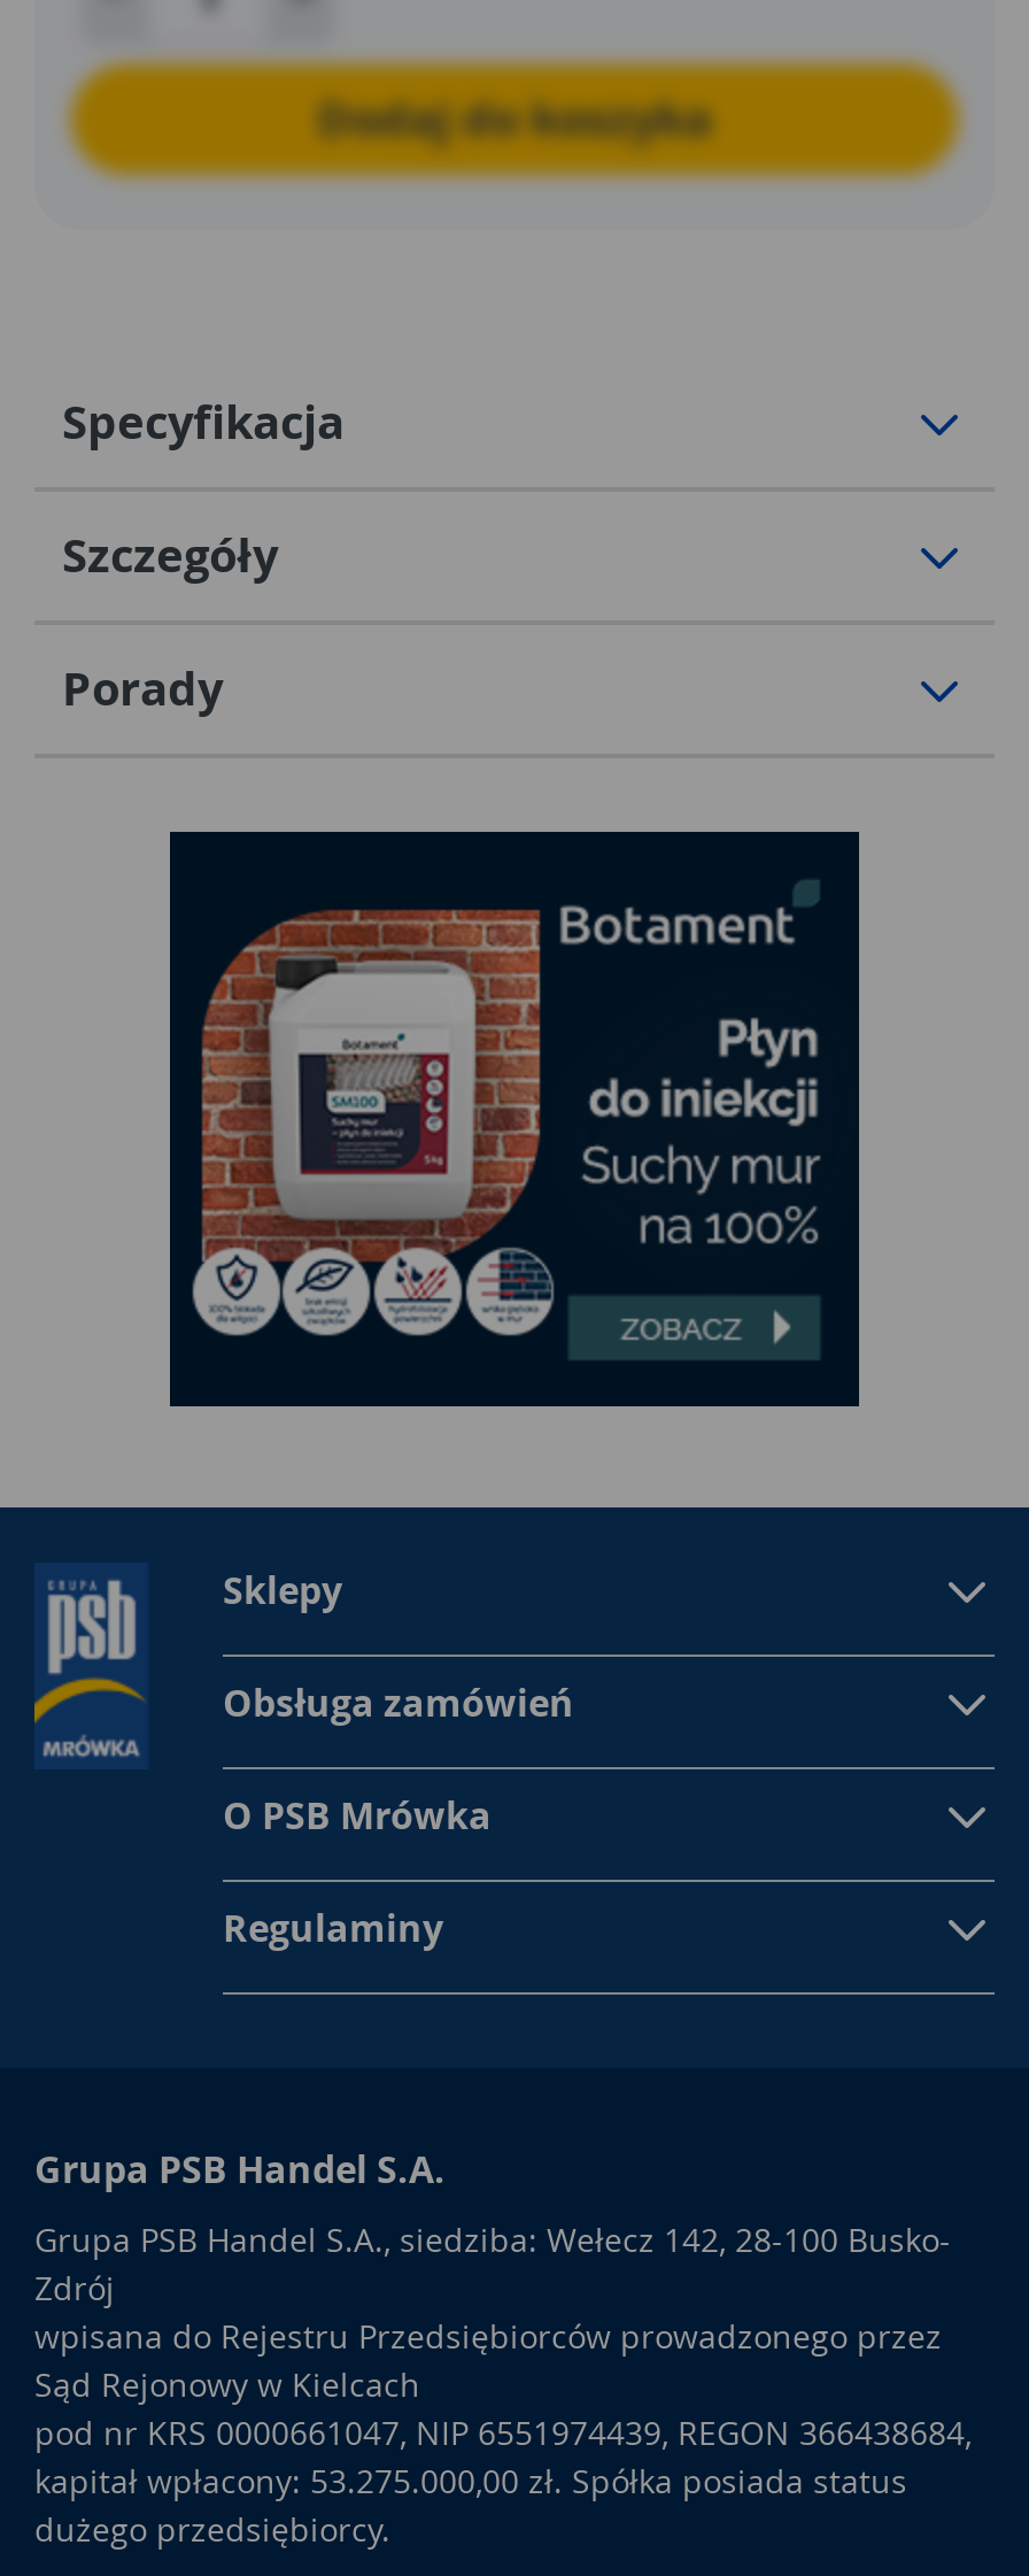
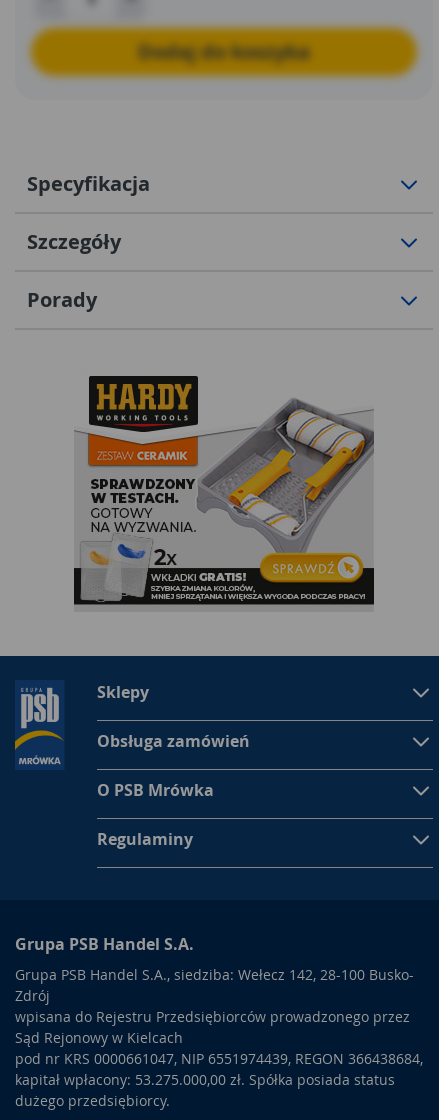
- [image]
+ [image]
